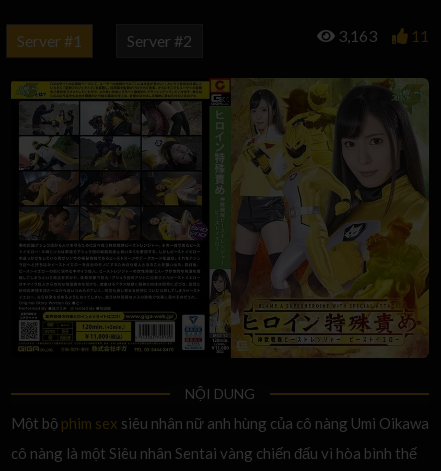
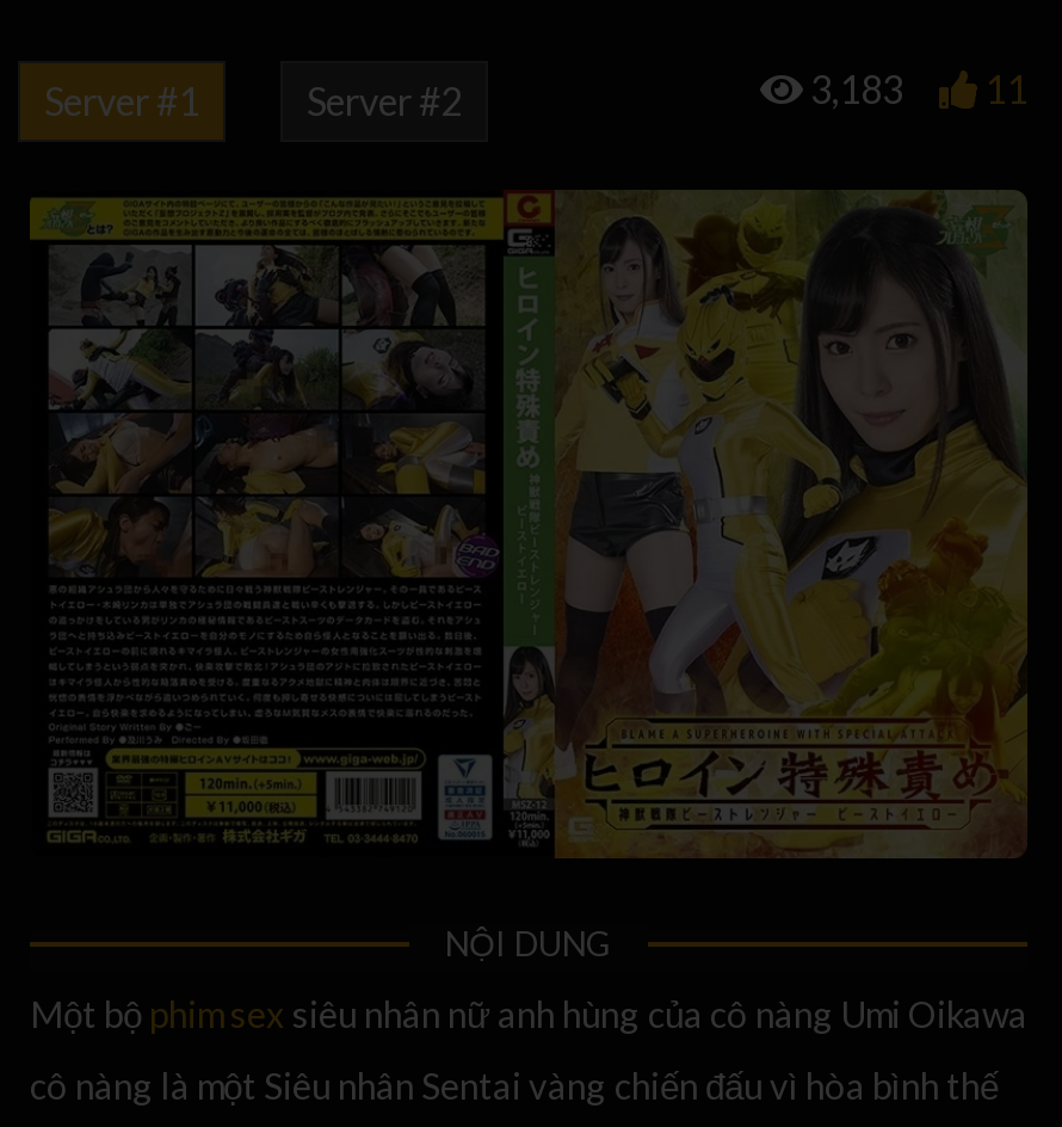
- 3,163
+ 3,183
